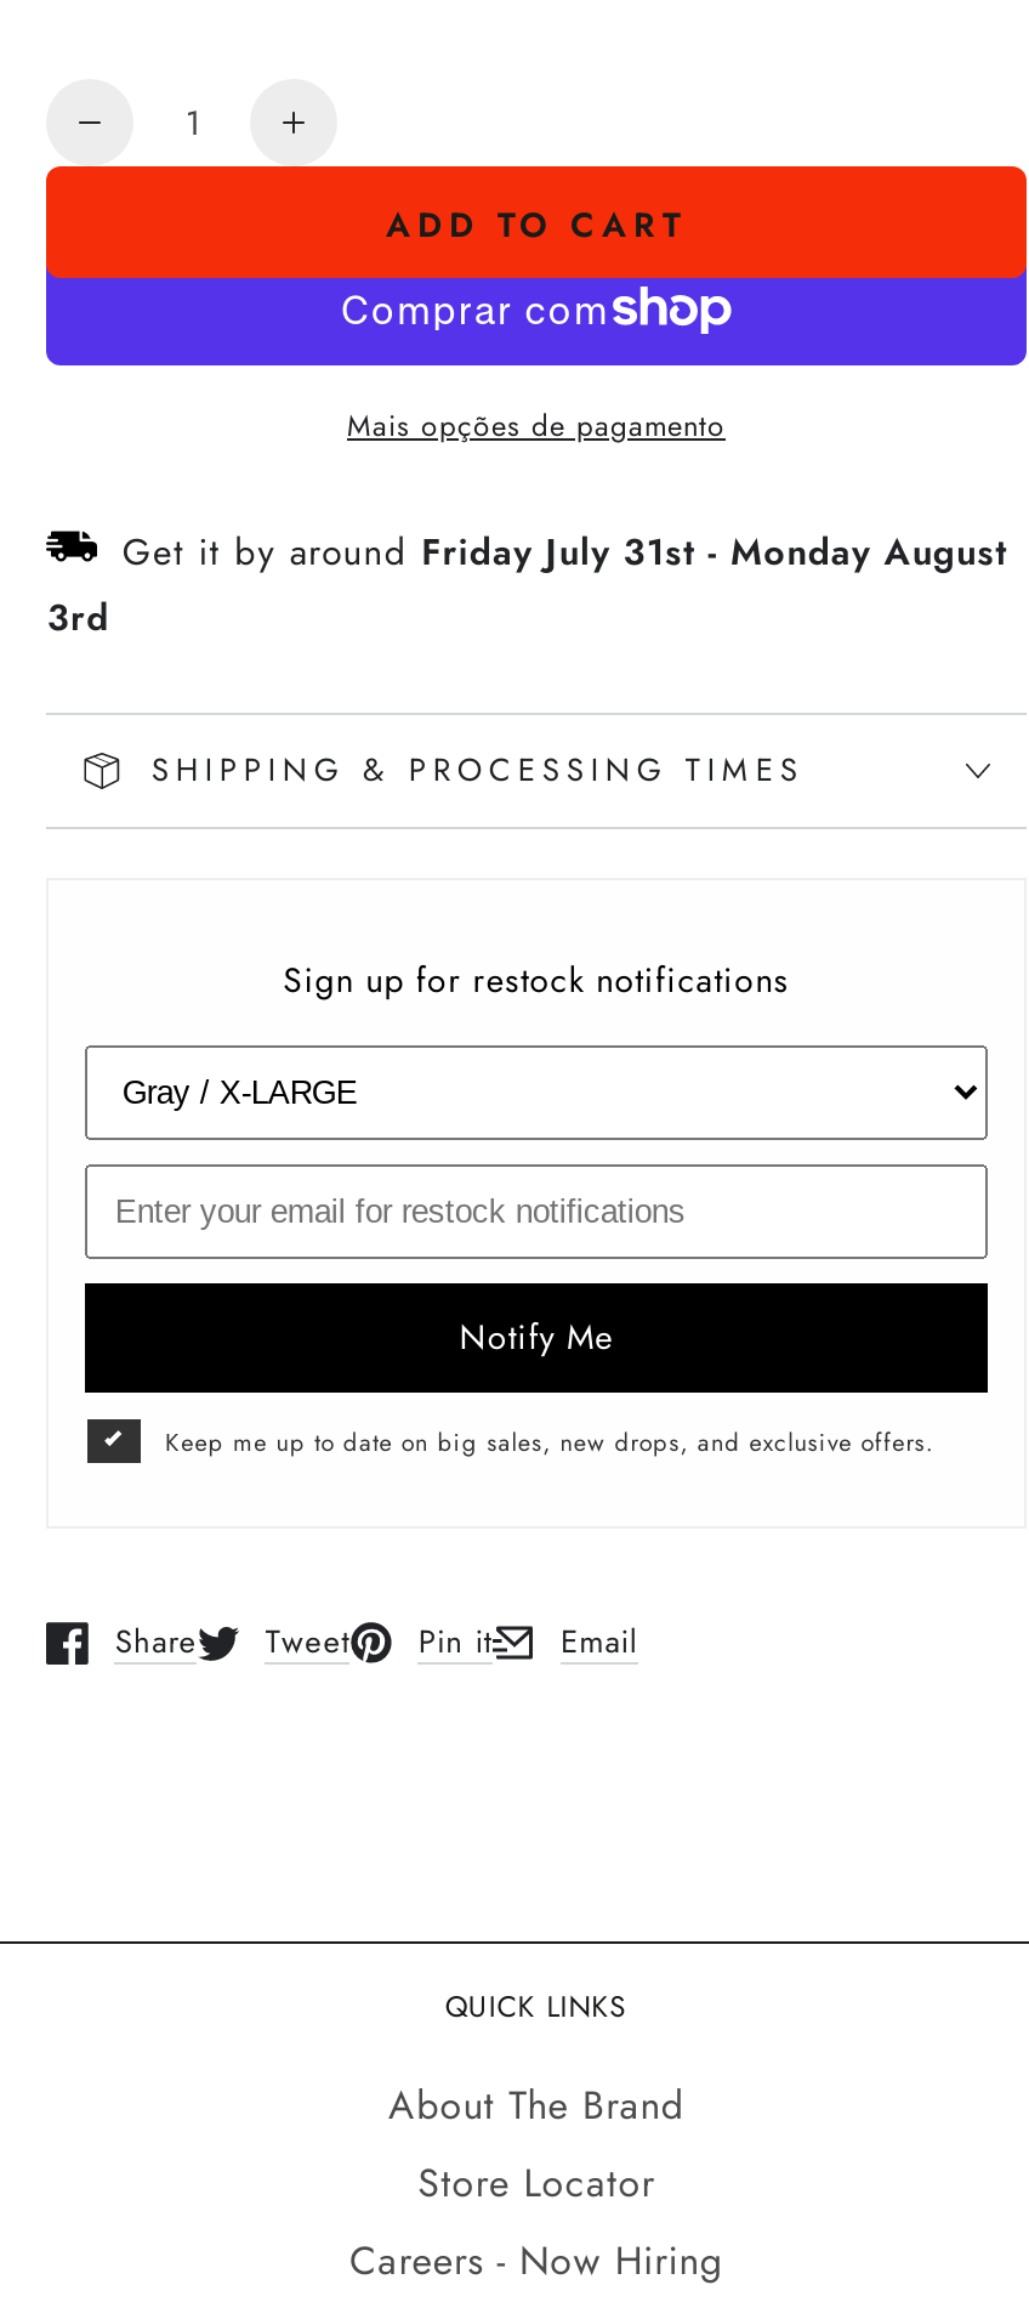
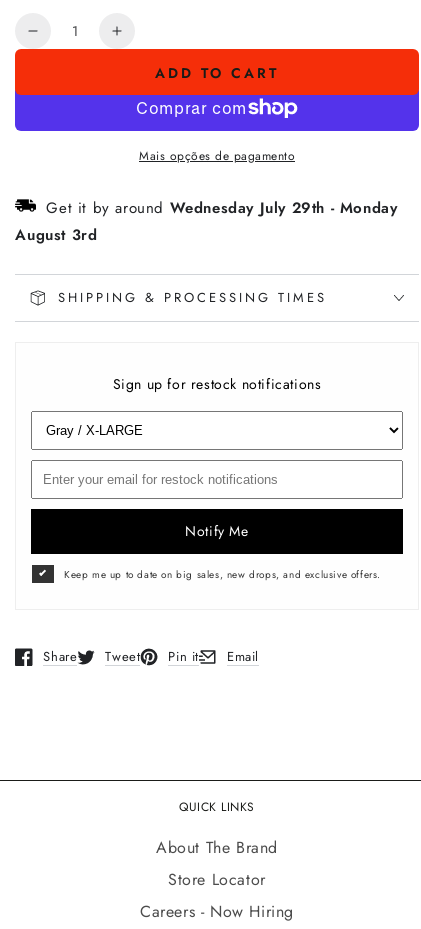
- Get it by around Friday July 31st - Monday August
- 3rd
+ Get it by around Wednesday July 29th - Monday
+ August 3rd
